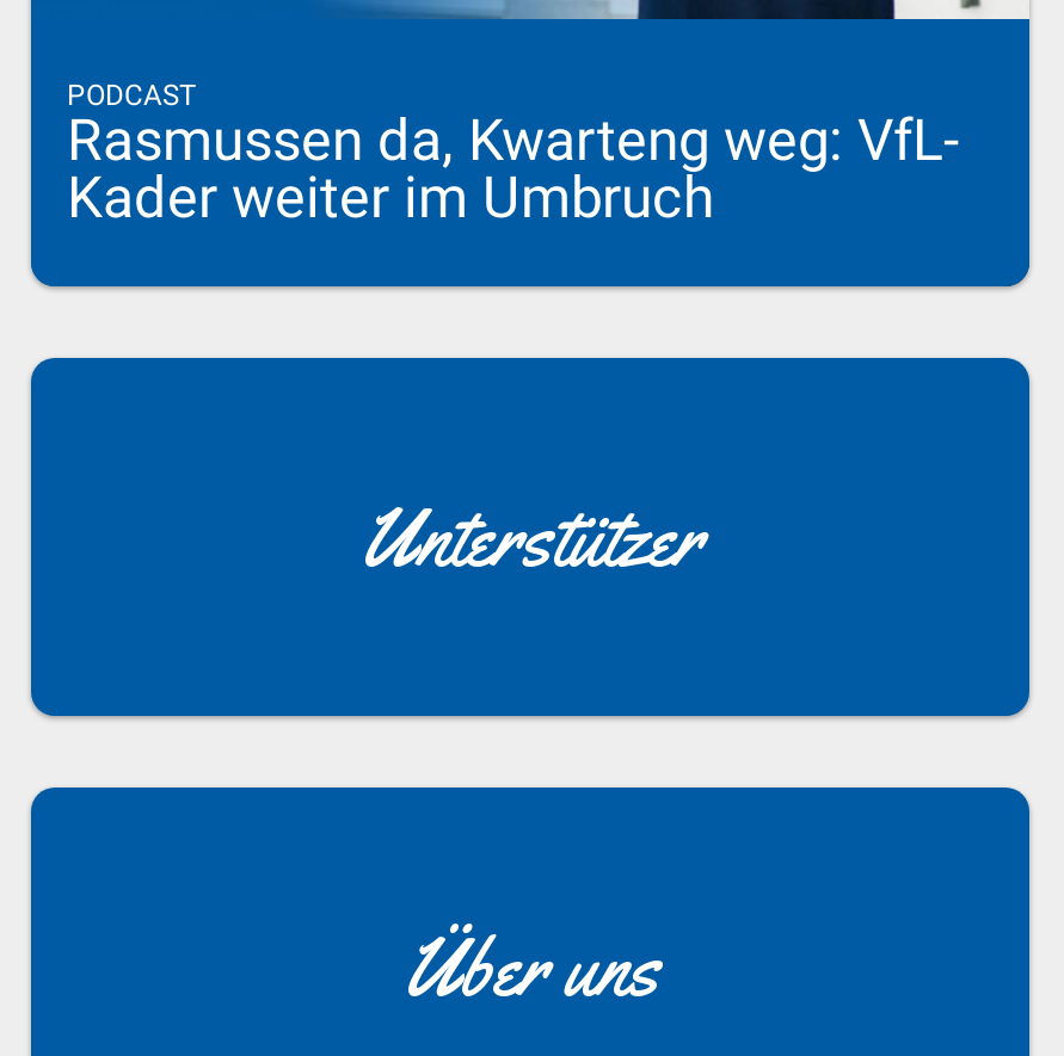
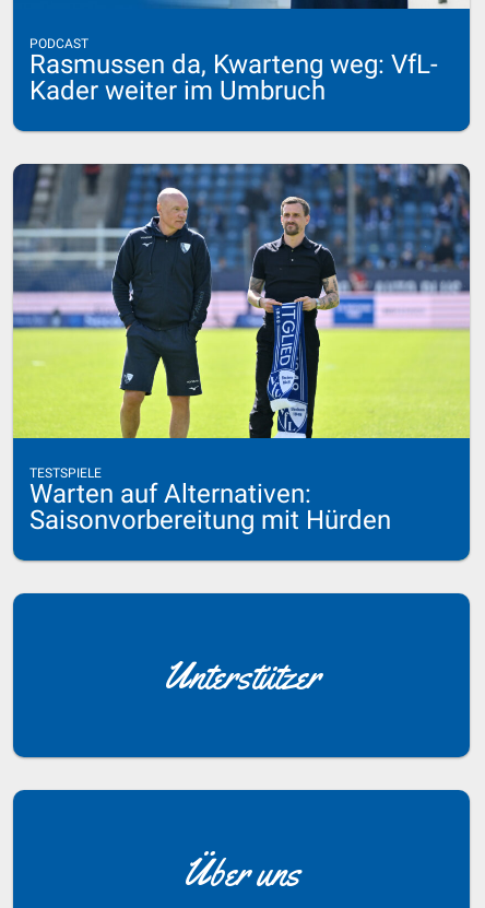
+ [image]
+ TESTSPIELE
+ Warten auf Alternativen:
+ Saisonvorbereitung mit Hürden
